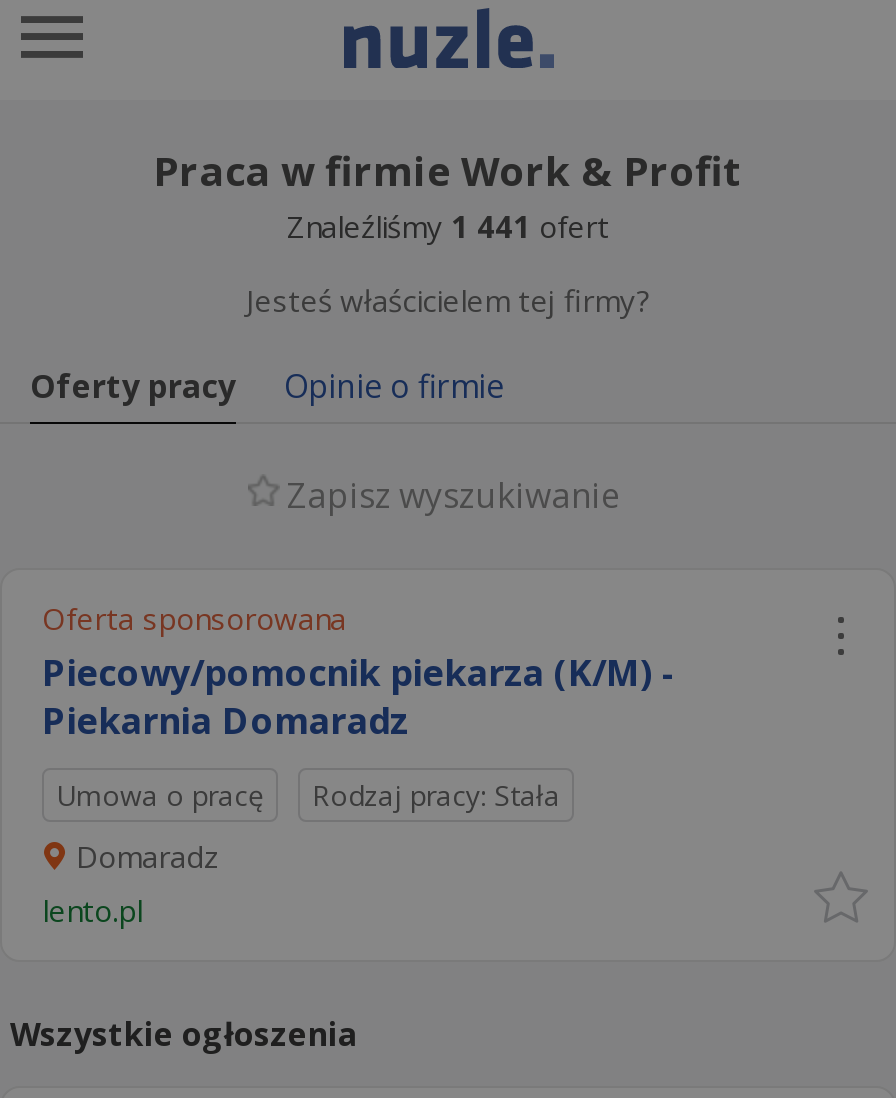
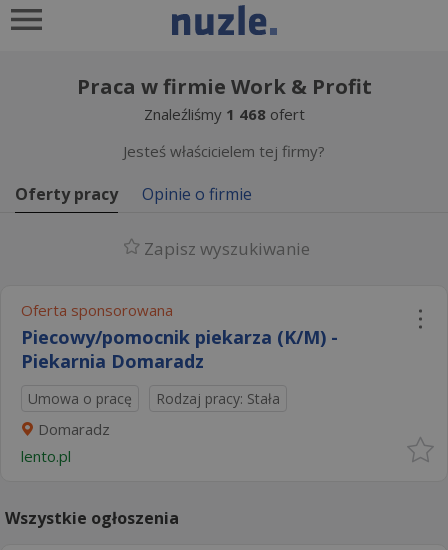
- Znaleźliśmy 1 441 ofert
+ Znaleźliśmy 1 468 ofert
